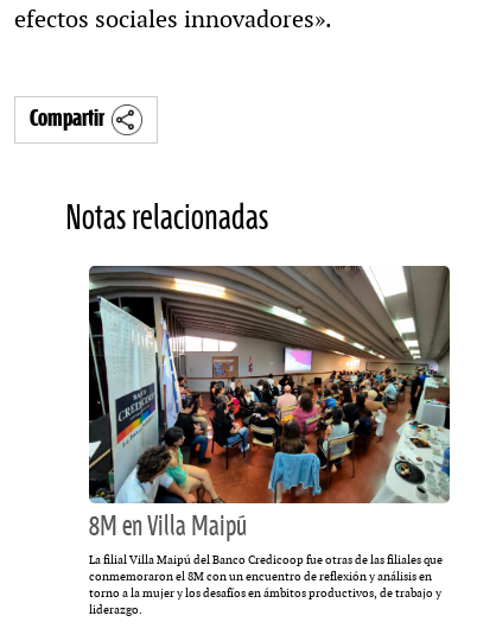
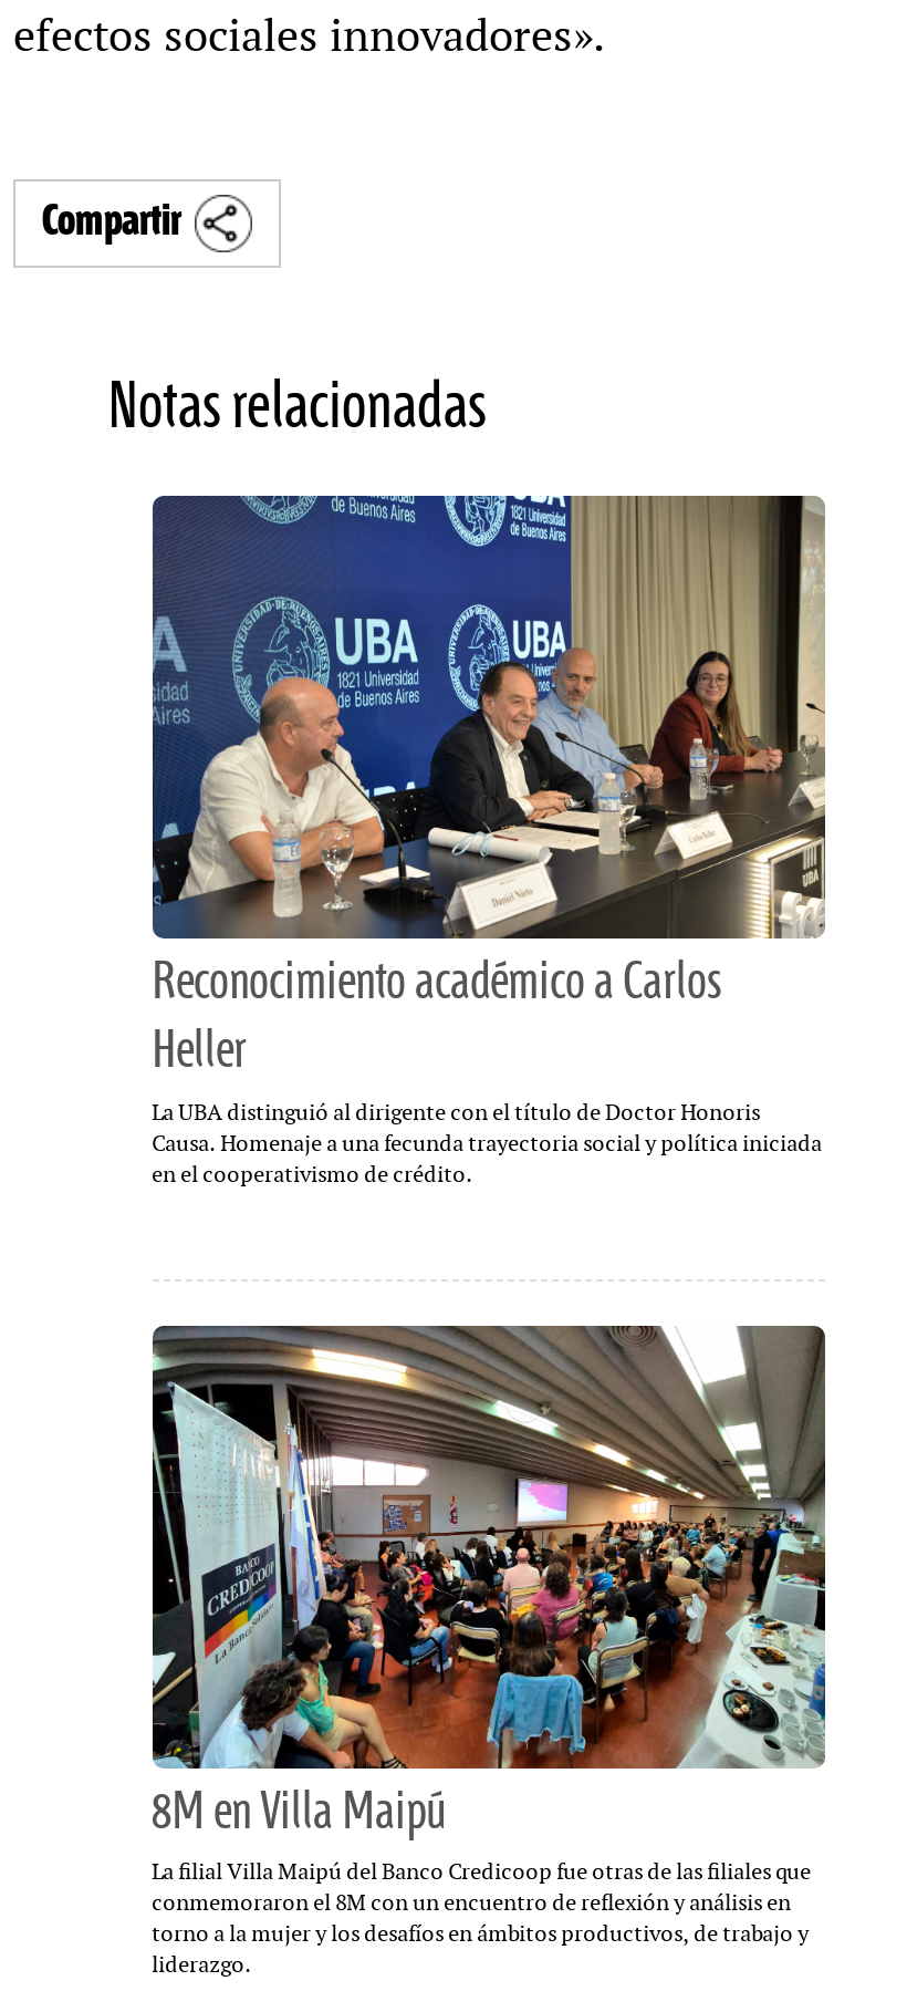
+ [image]
+ Reconocimiento académico a Carlos
+ Heller
+ La UBA distinguió al dirigente con el título de Doctor Honoris
+ Causa. Homenaje a una fecunda trayectoria social y política iniciada
+ en el cooperativismo de crédito.
